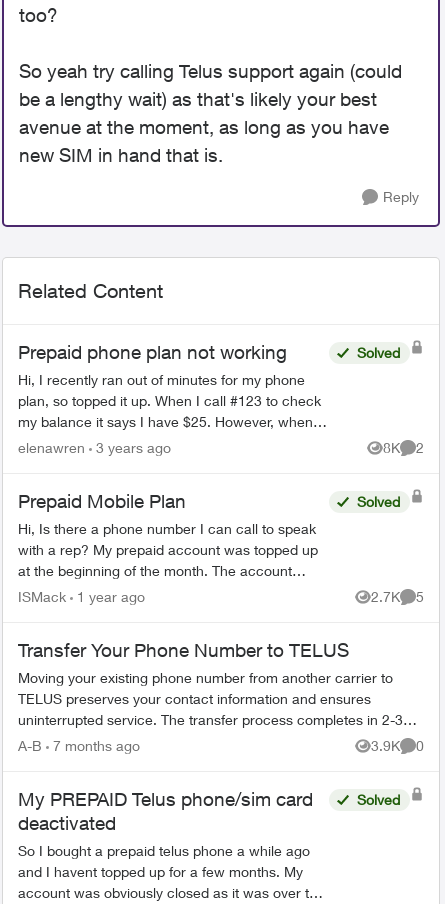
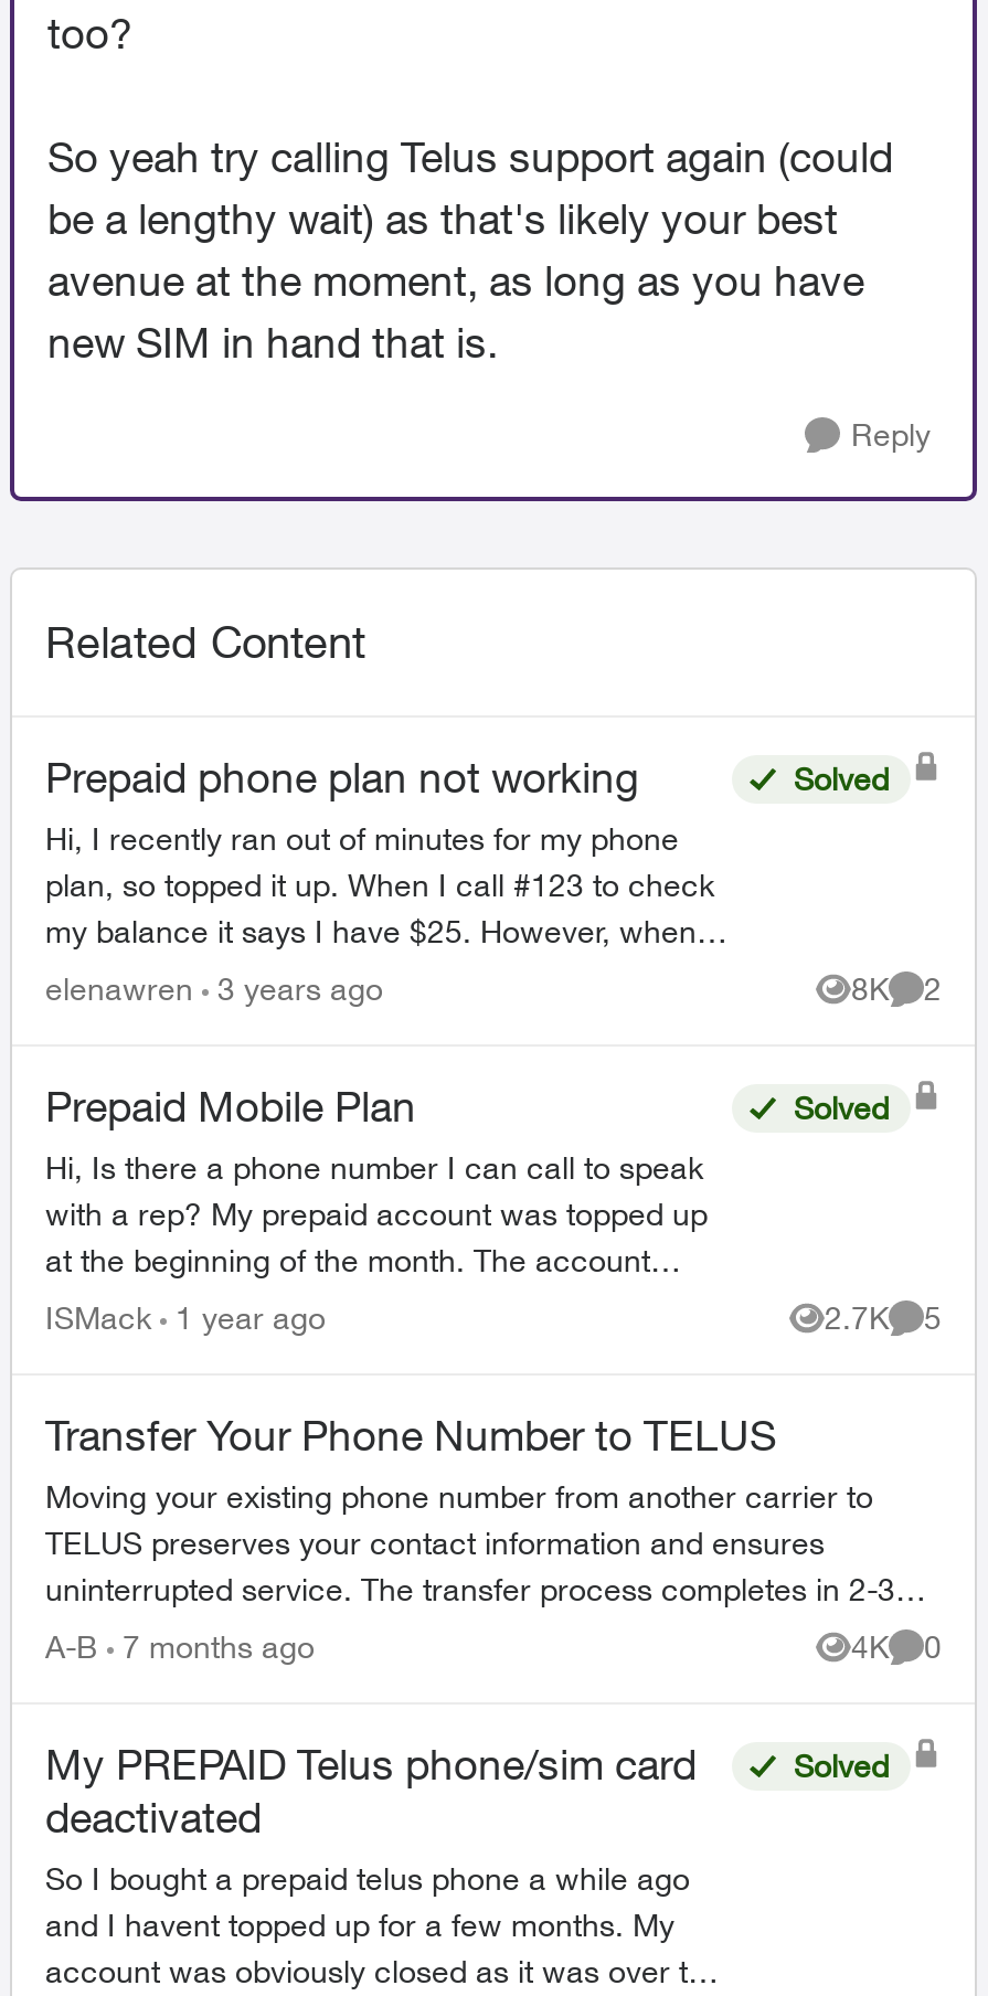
- 3.9K 0
+ 4K 0
